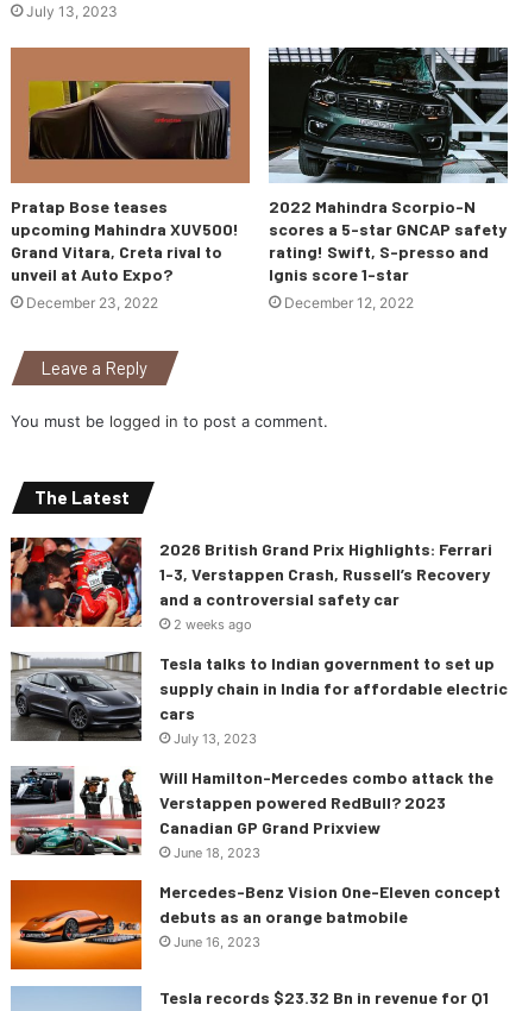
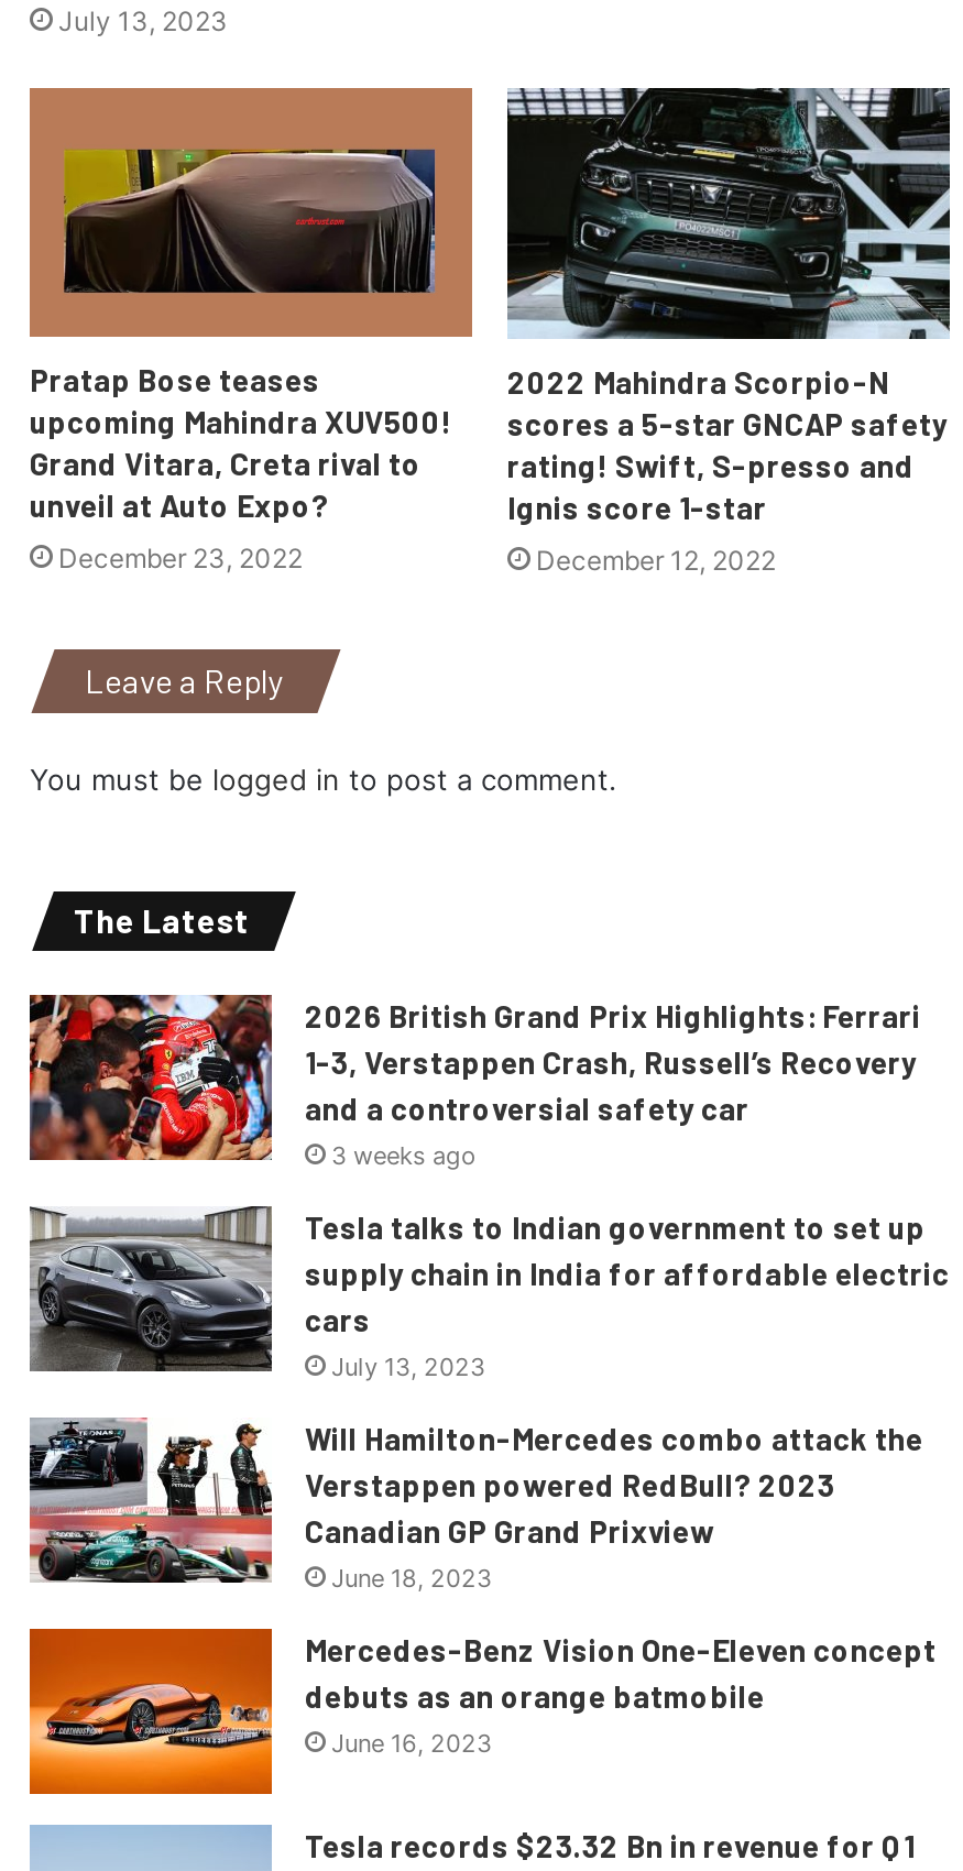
- 2 weeks ago
+ 3 weeks ago
